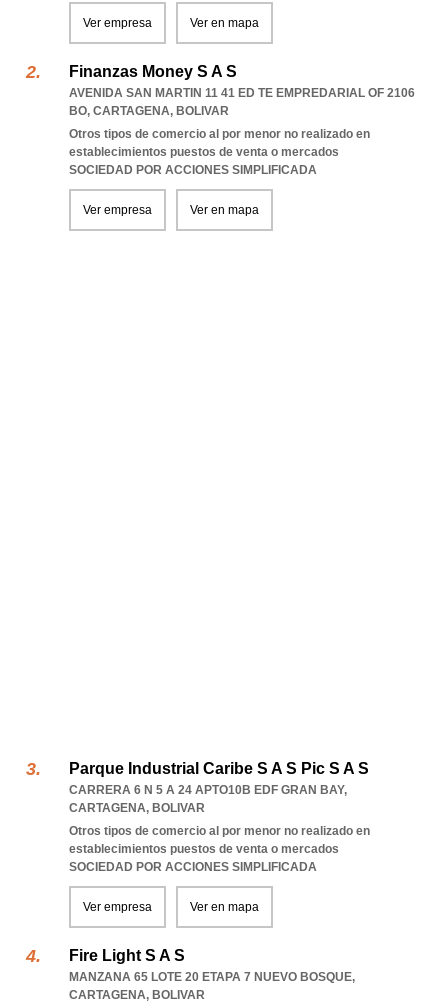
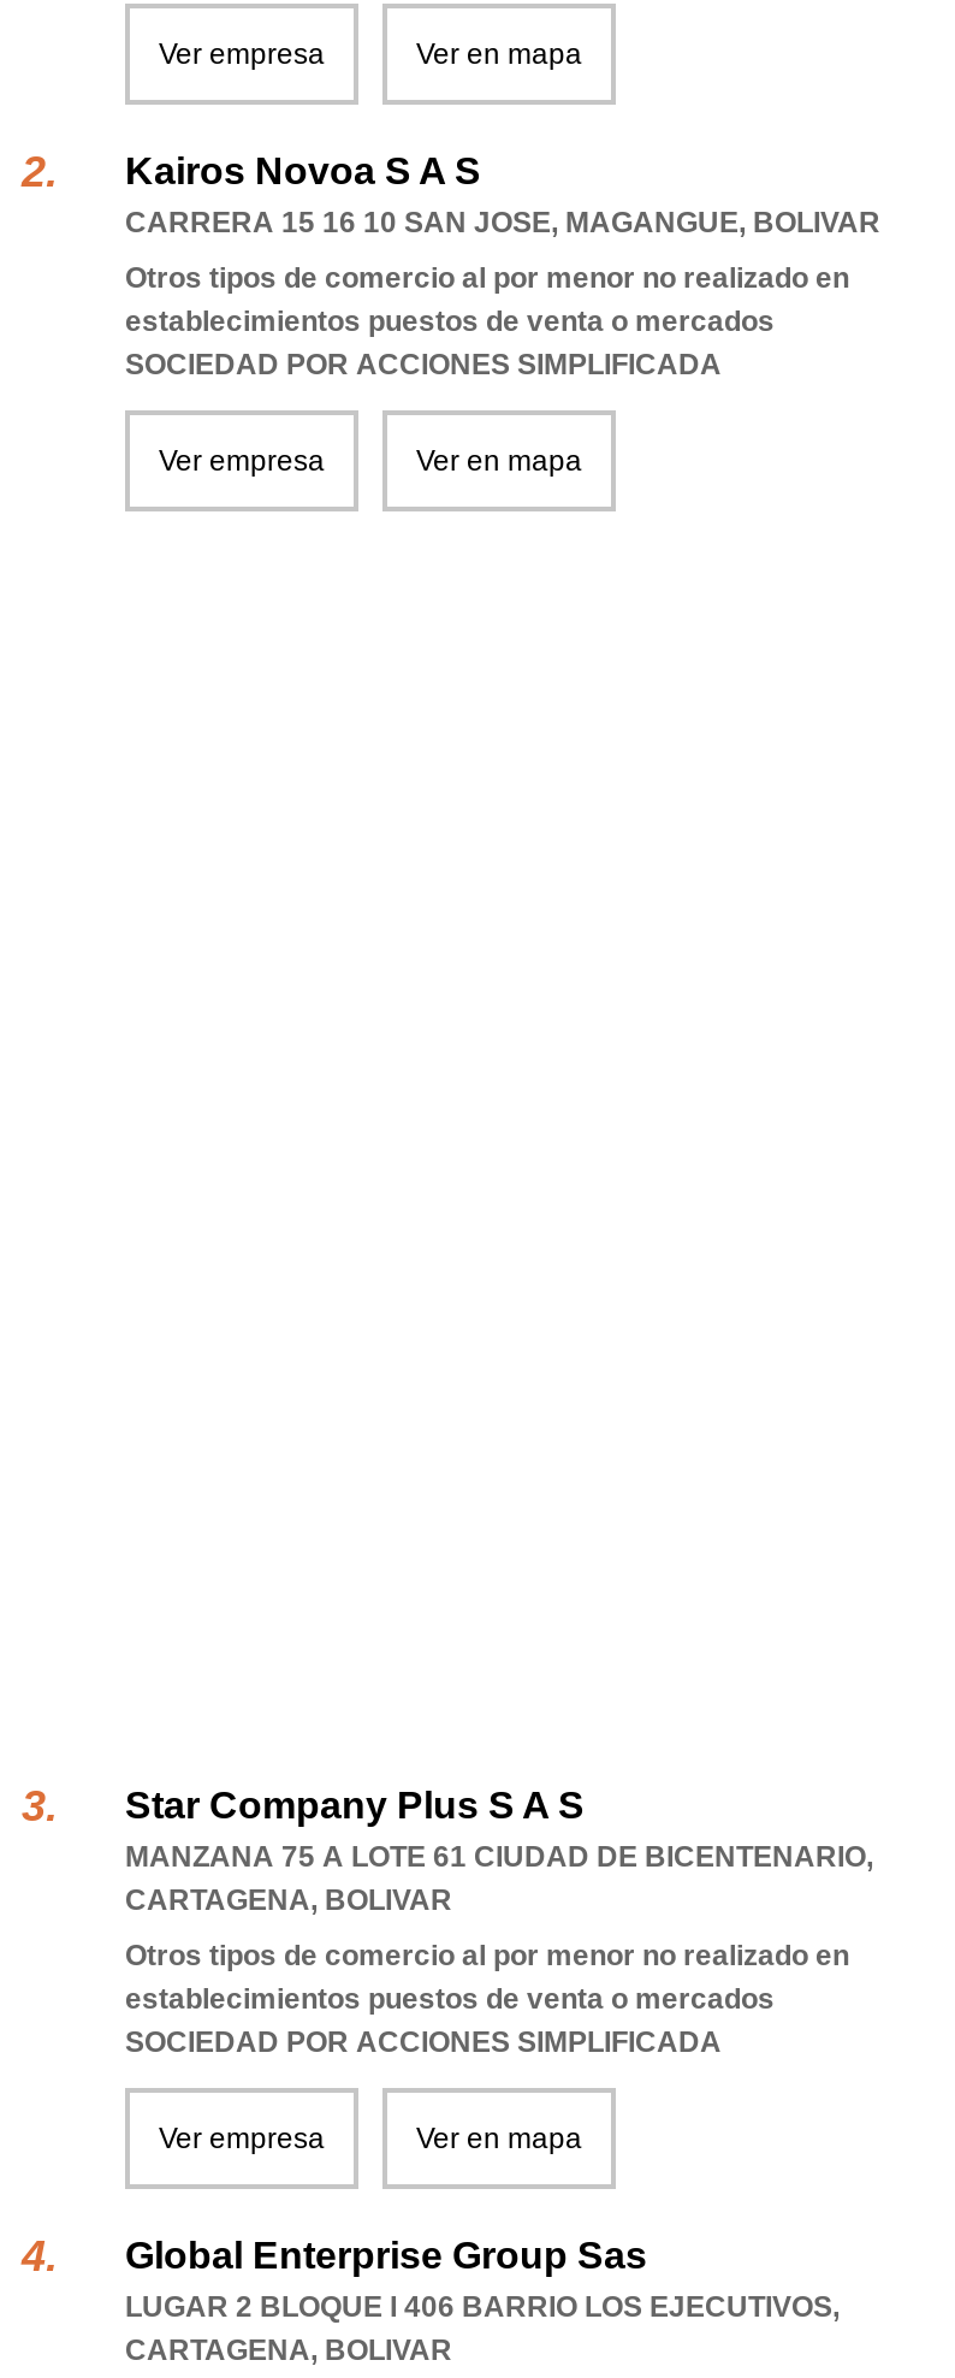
- Finanzas Money S A S
- AVENIDA SAN MARTIN 11 41 ED TE EMPREDARIAL OF 2106
- BO, CARTAGENA, BOLIVAR
+ Kairos Novoa S A S
+ CARRERA 15 16 10 SAN JOSE, MAGANGUE, BOLIVAR

- Parque Industrial Caribe S A S Pic S A S
- CARRERA 6 N 5 A 24 APTO10B EDF GRAN BAY,
+ Star Company Plus S A S
+ MANZANA 75 A LOTE 61 CIUDAD DE BICENTENARIO,

- Fire Light S A S
- MANZANA 65 LOTE 20 ETAPA 7 NUEVO BOSQUE,
+ Global Enterprise Group Sas
+ LUGAR 2 BLOQUE I 406 BARRIO LOS EJECUTIVOS,
